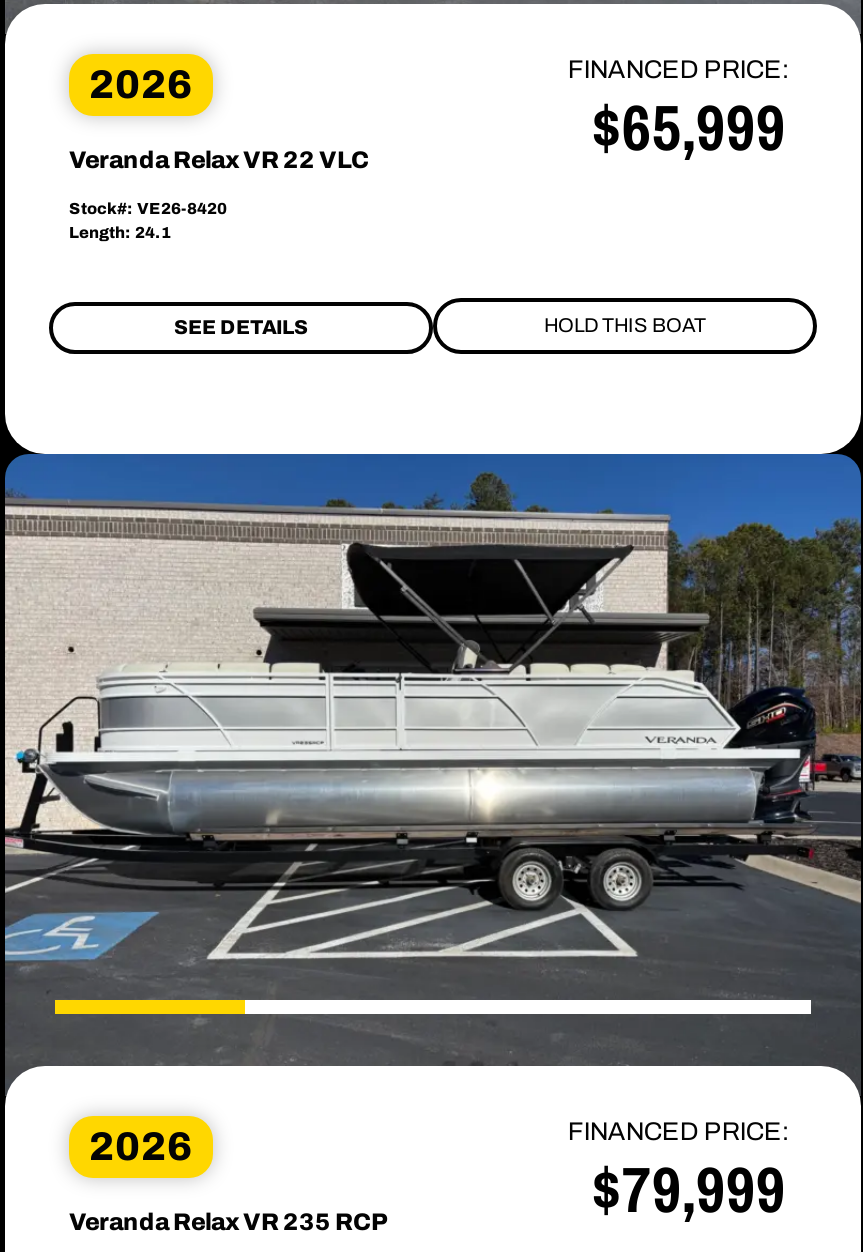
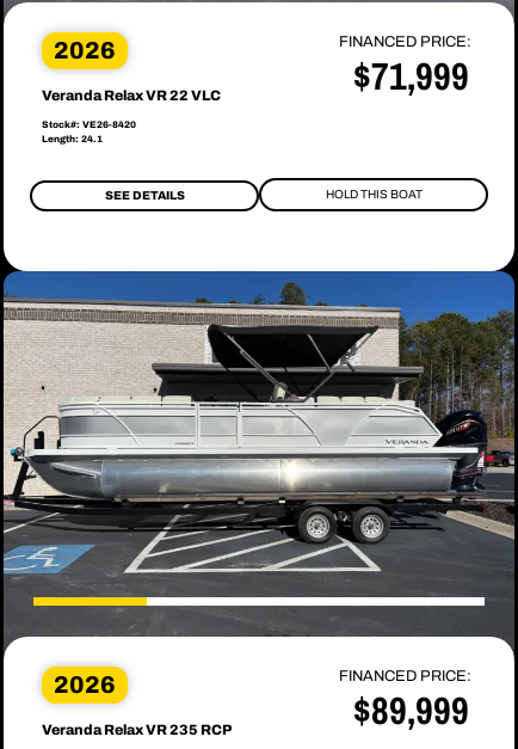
- $65,999
+ $71,999

- $79,999
+ $89,999
